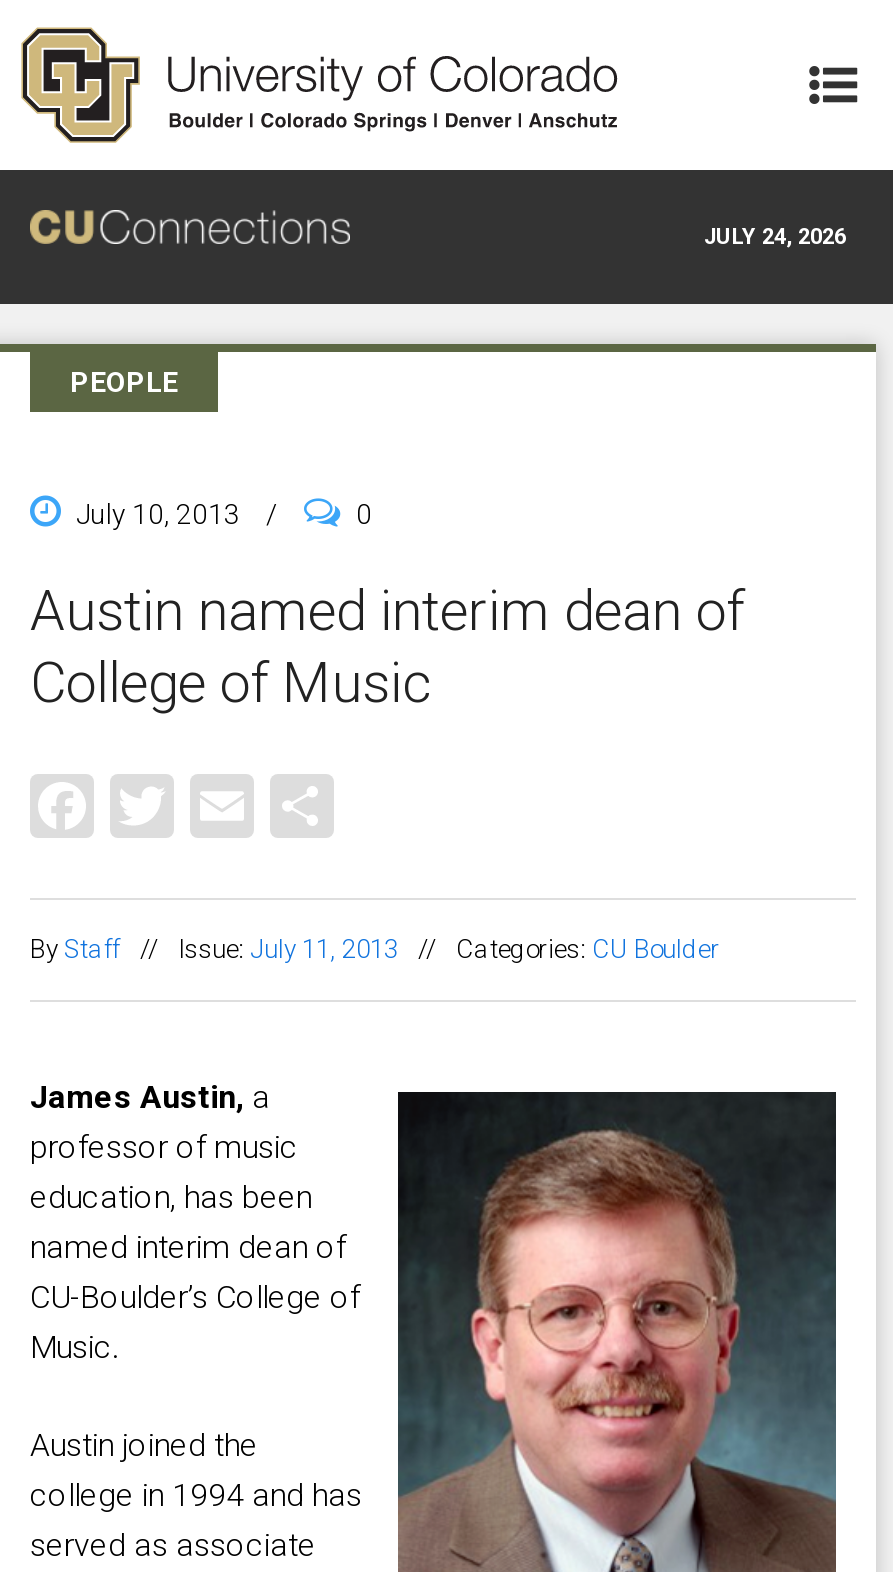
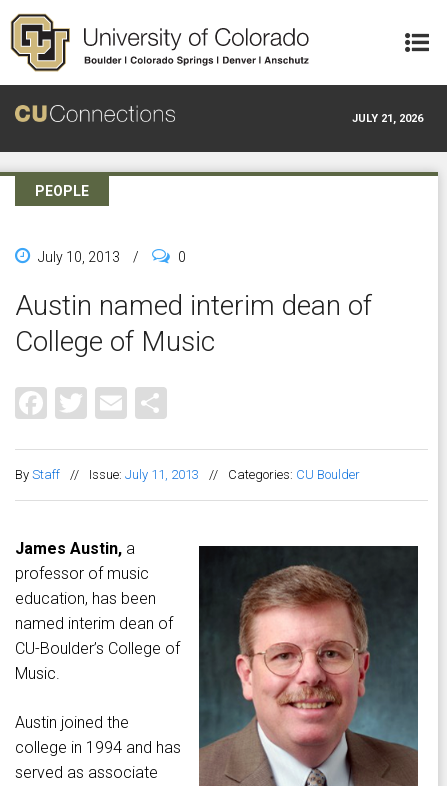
- JULY 24, 2026
+ JULY 21, 2026
